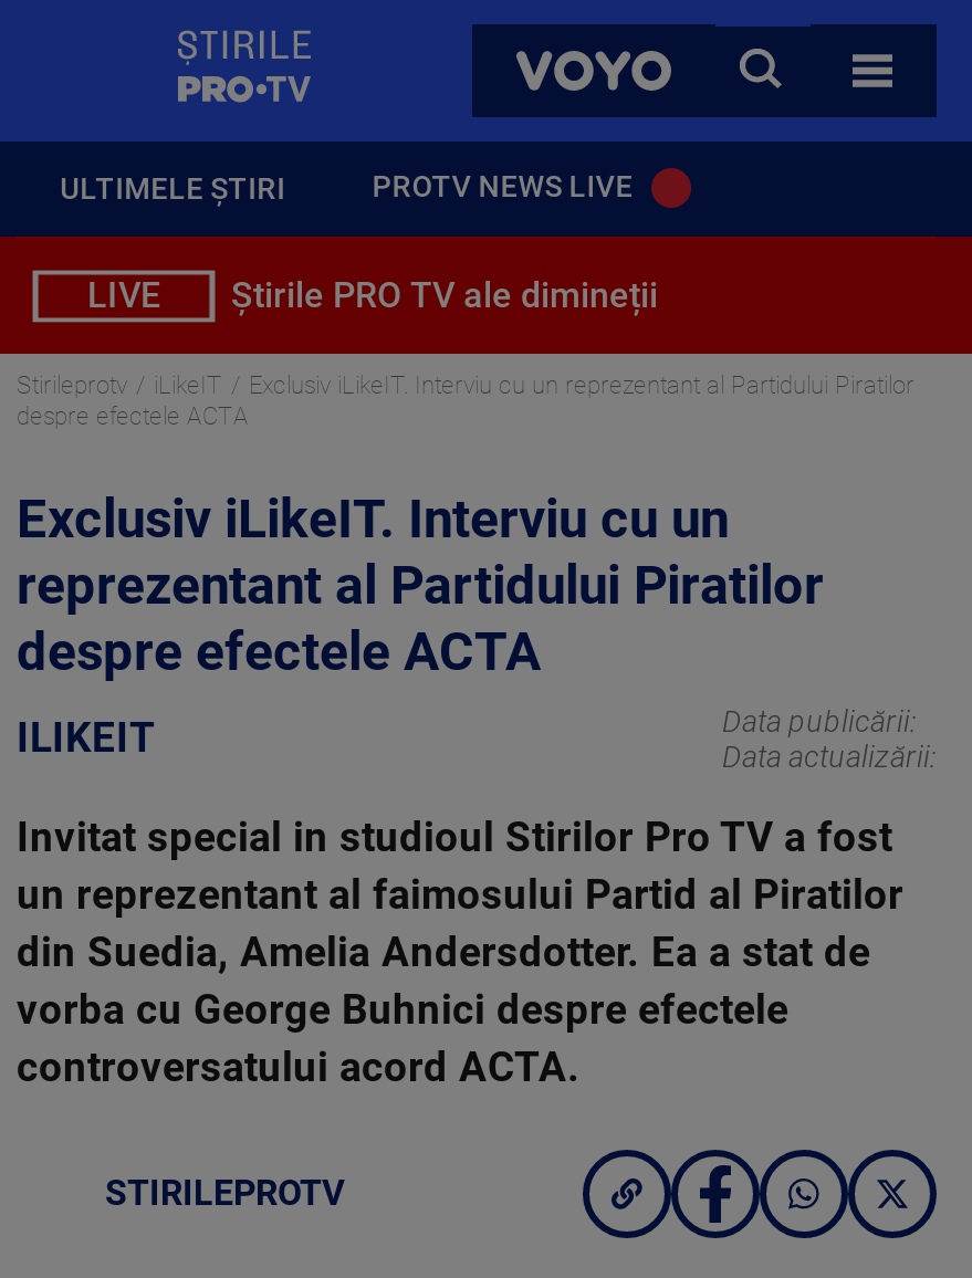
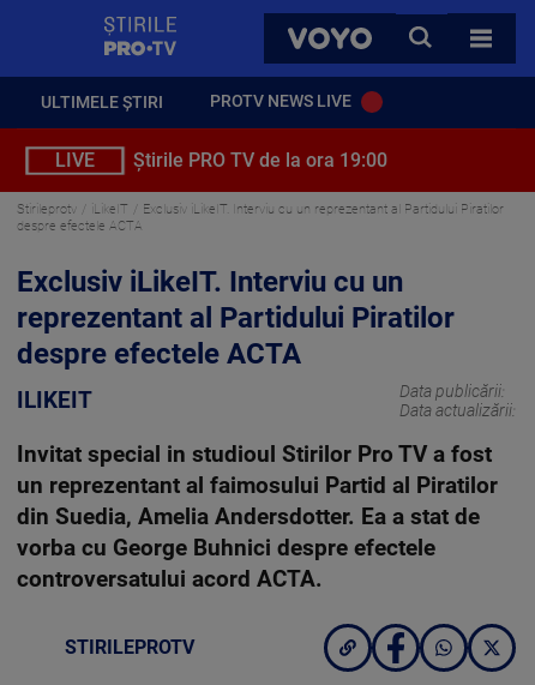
- Știrile PRO TV ale dimineții
+ Știrile PRO TV de la ora 19:00
